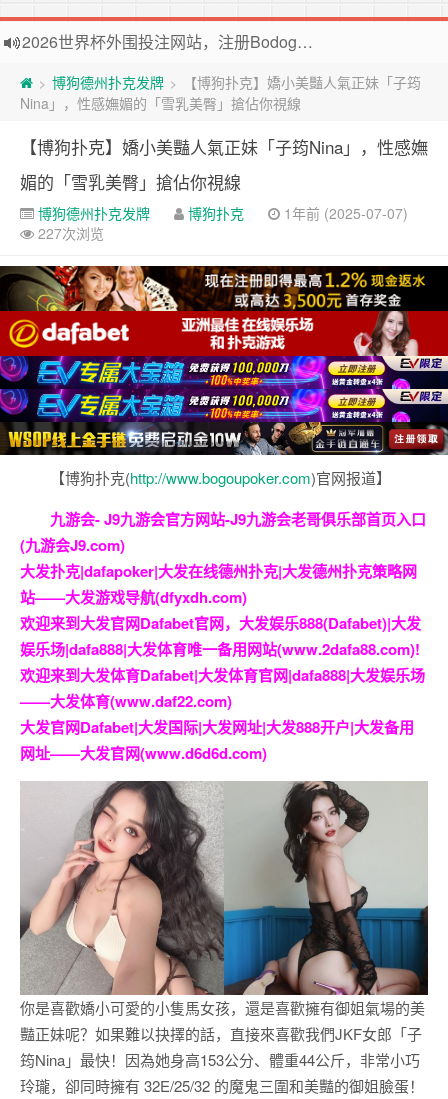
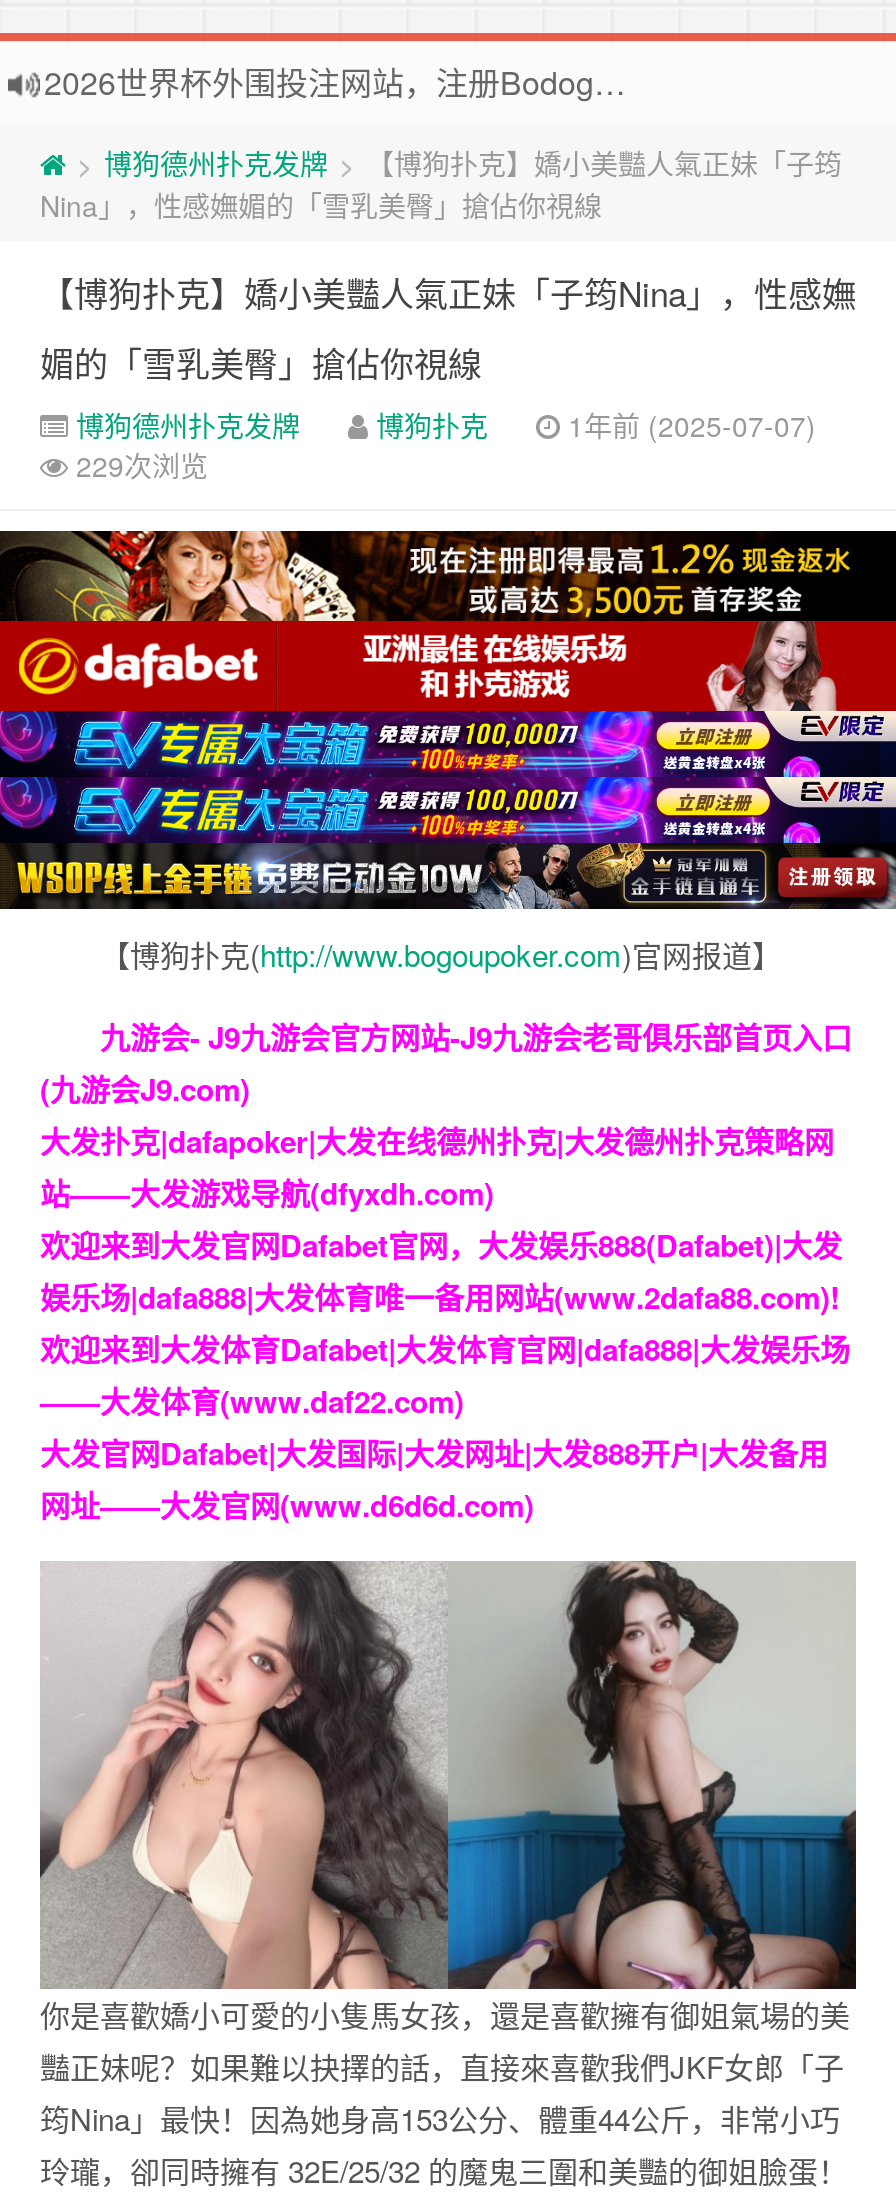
- 227次浏览
+ 229次浏览
